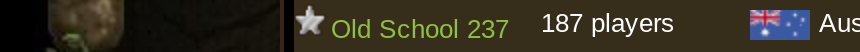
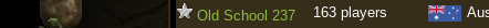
- Old School 237 187 players
+ Old School 237 163 players
